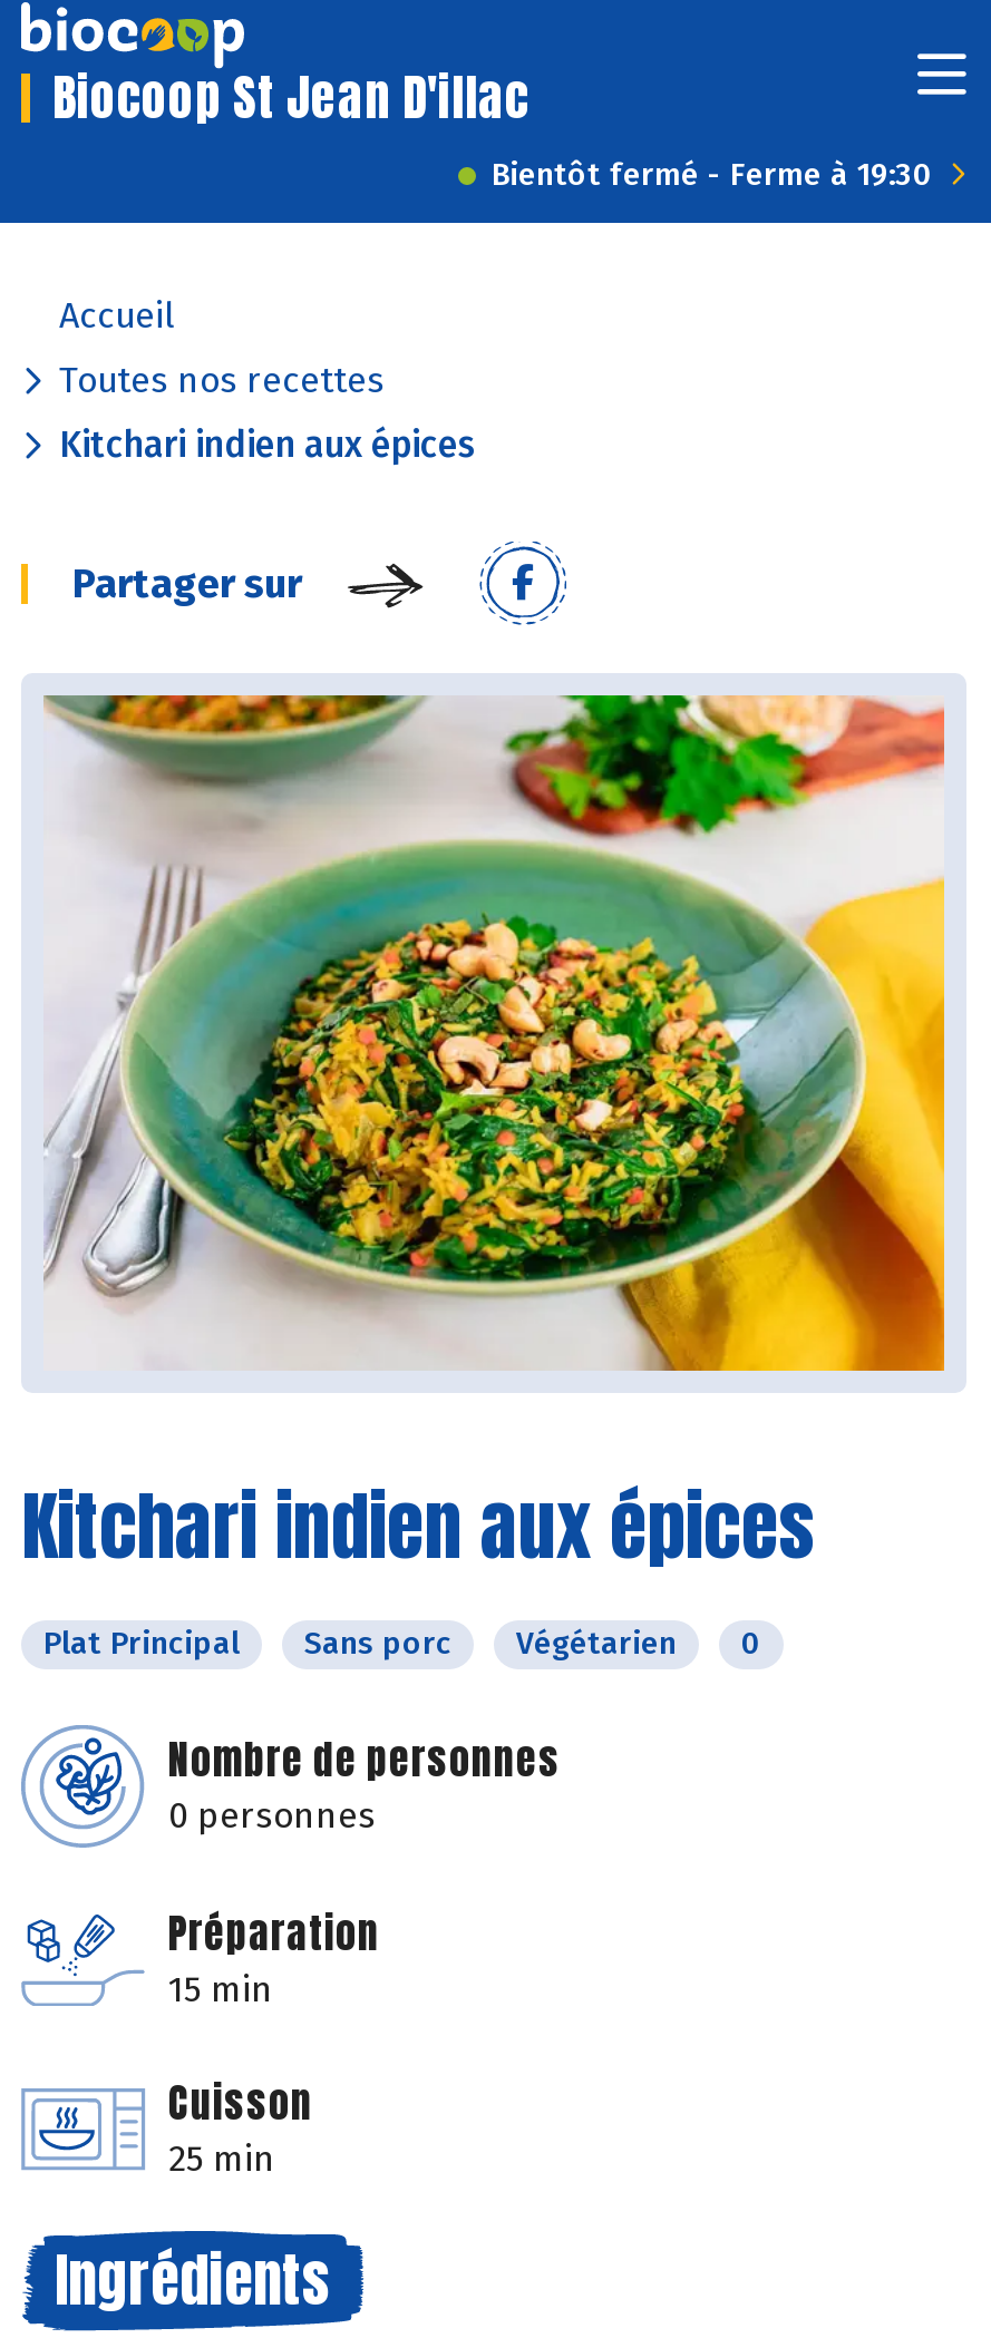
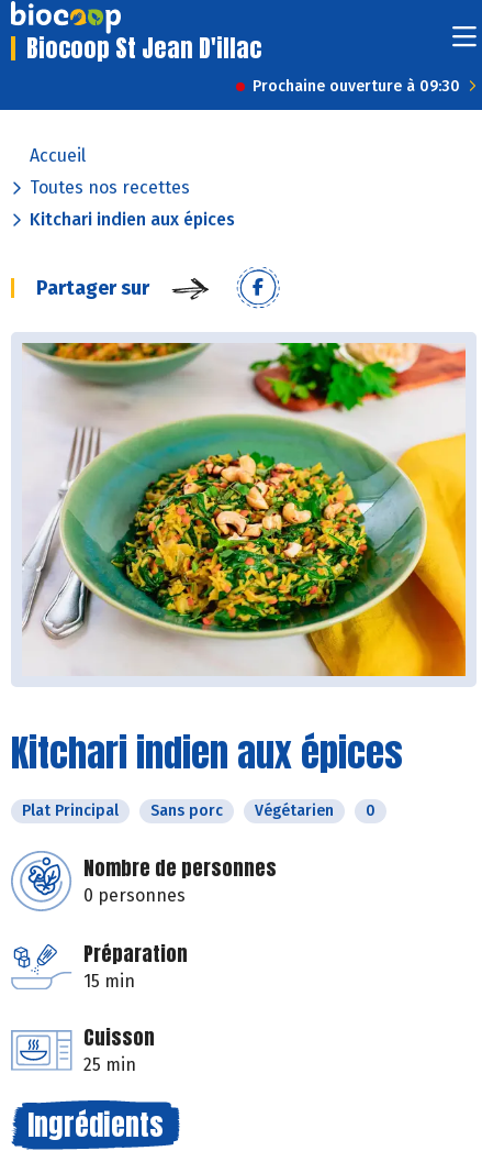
- Bientôt fermé - Ferme à 19:30
+ Prochaine ouverture à 09:30
